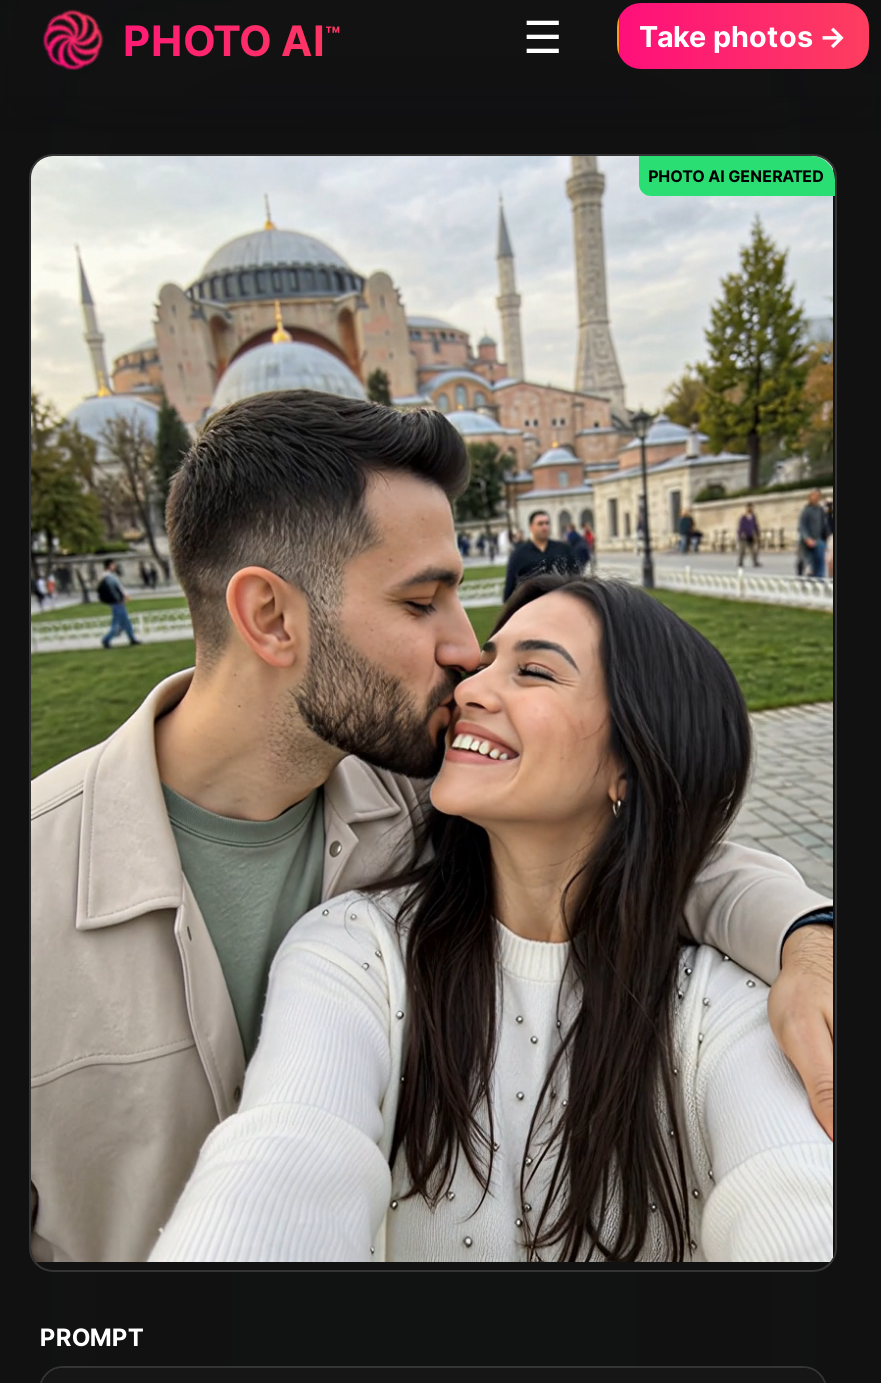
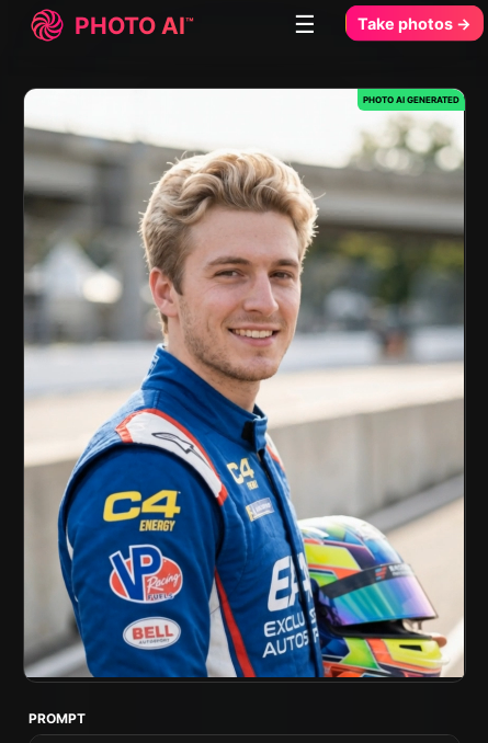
- [image]
+ [image]
